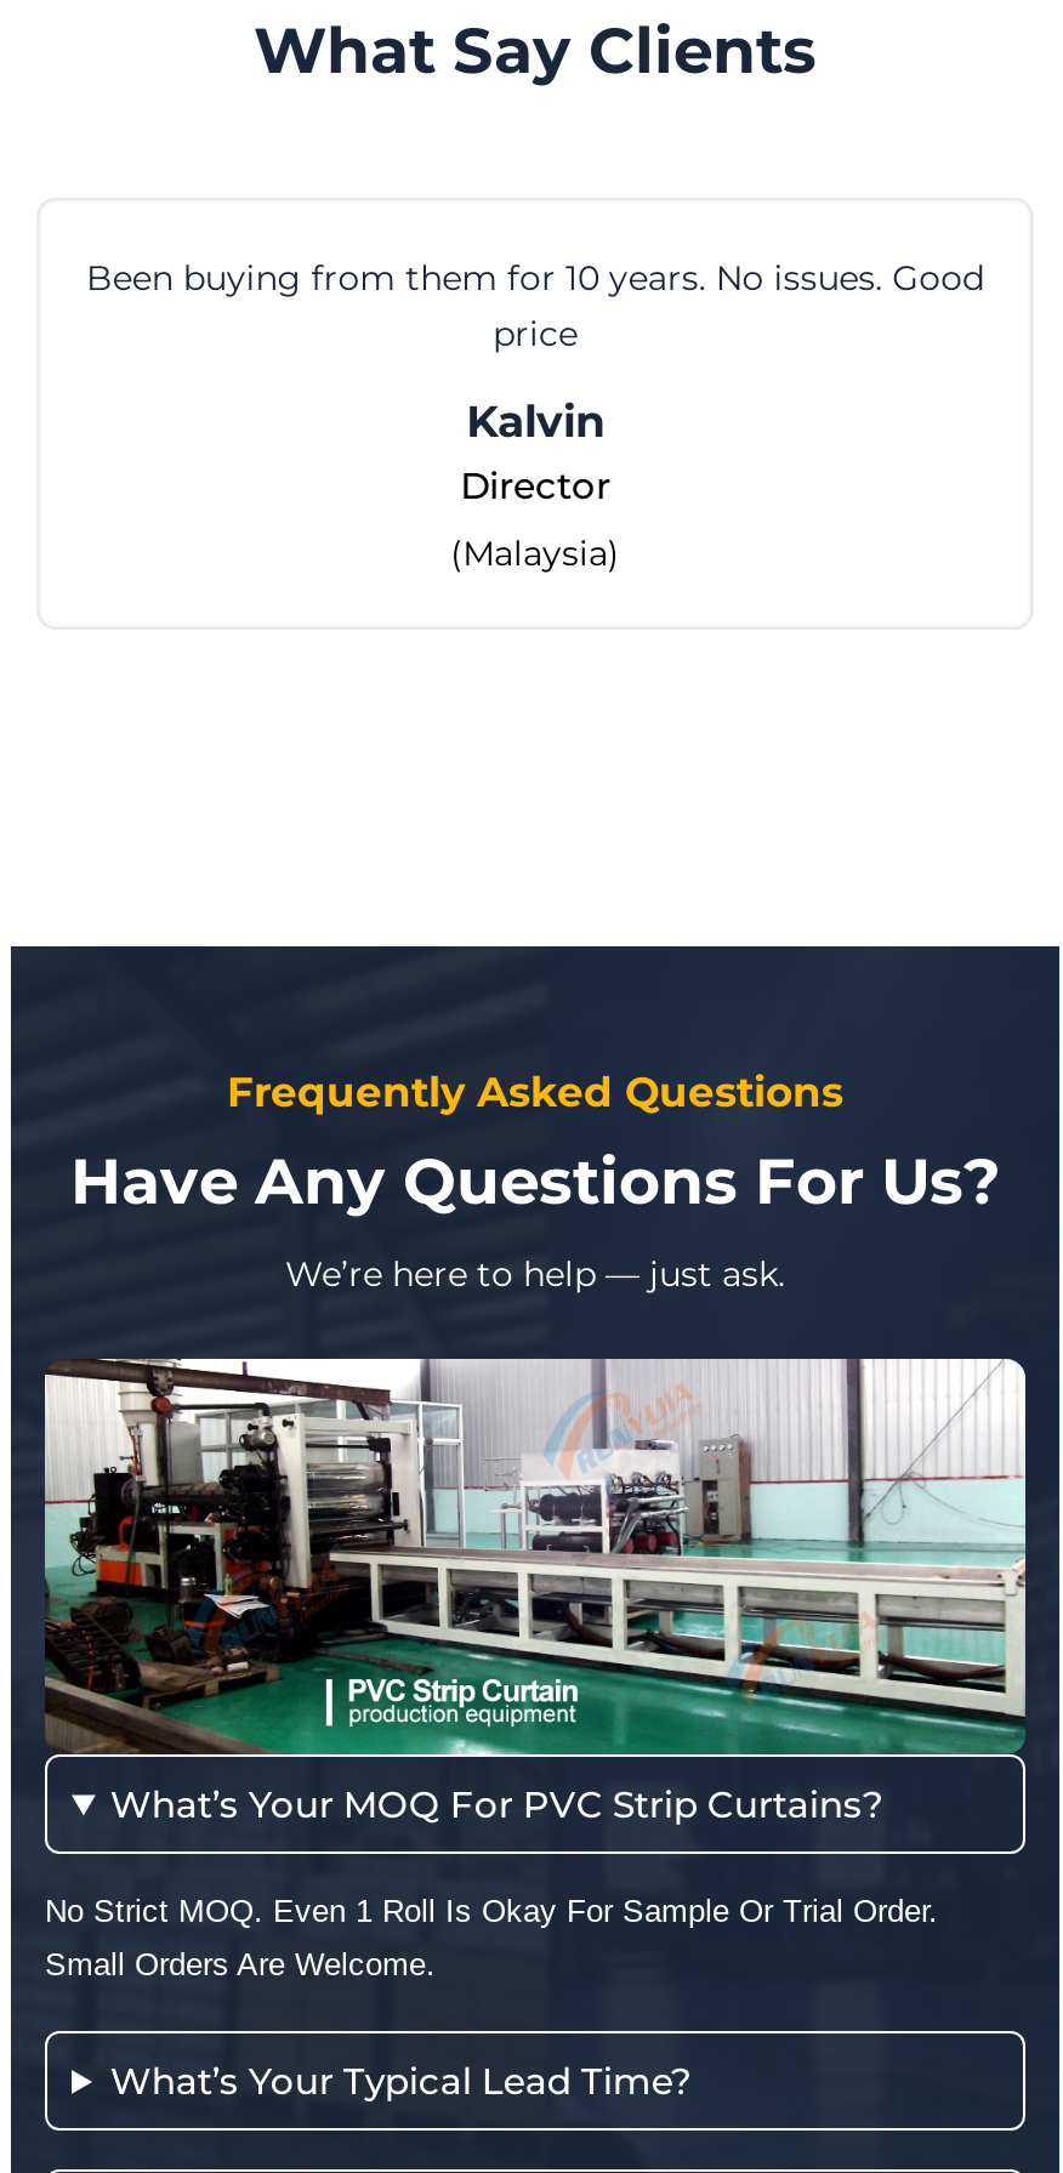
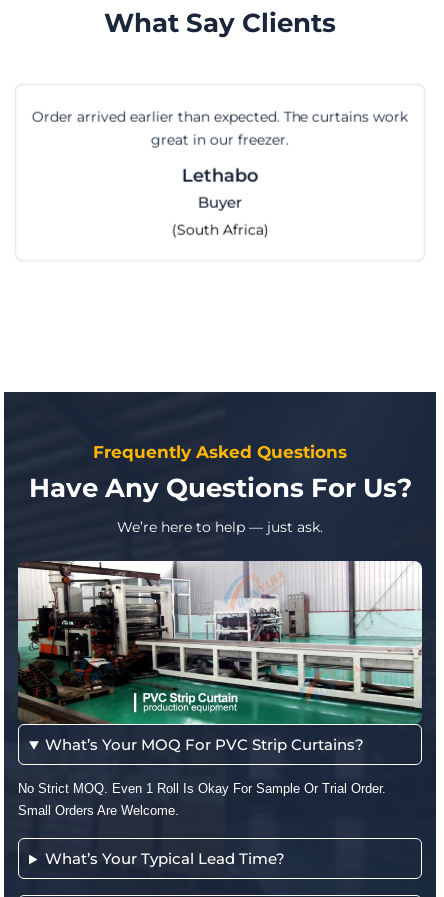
- Been buying from them for 10 years. No issues. Good
- price
+ Order arrived earlier than expected. The curtains work
+ great in our freezer.

- Kalvin
- Director
+ Lethabo
+ Buyer

- (Malaysia)
+ (South Africa)
